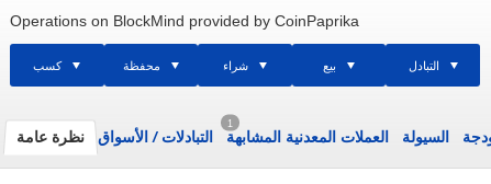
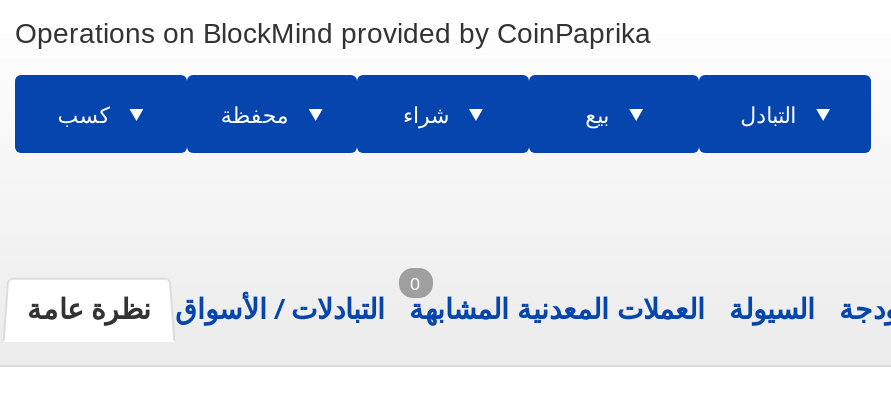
- 1
+ 0
